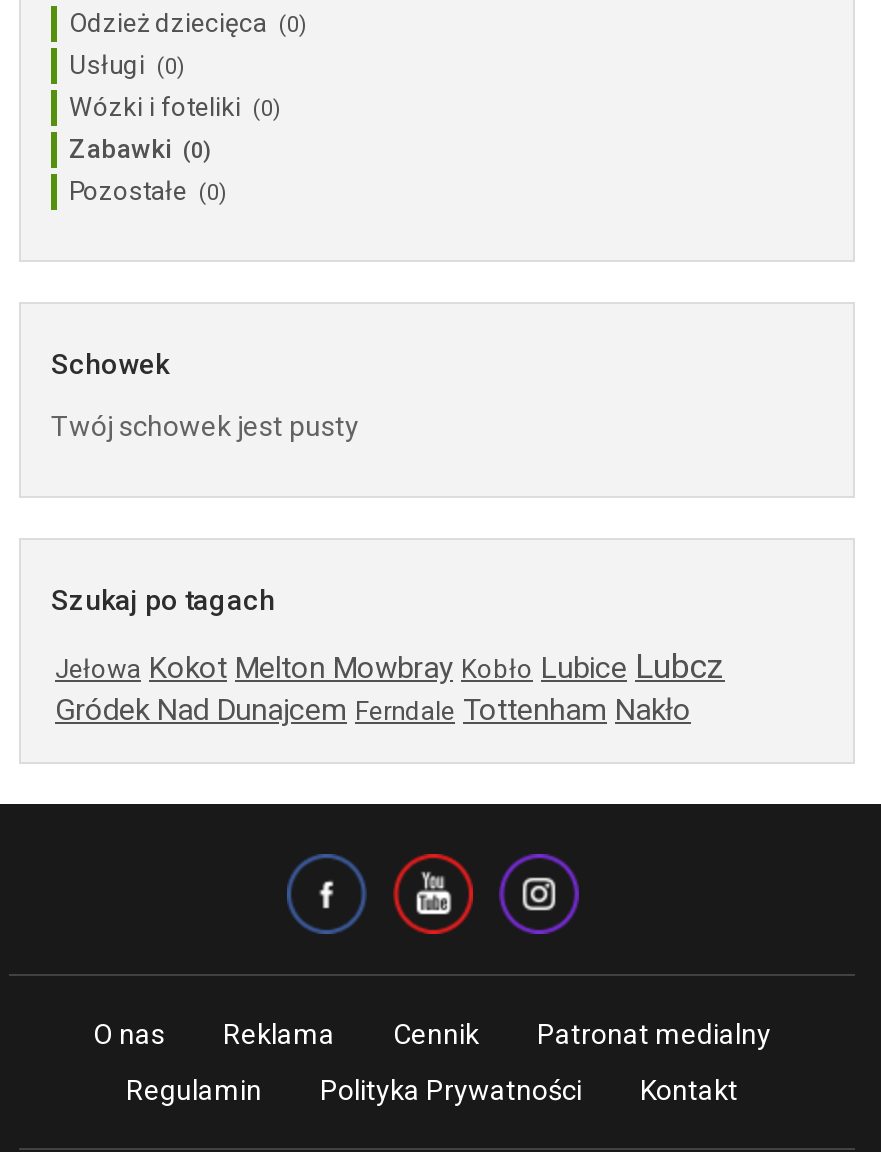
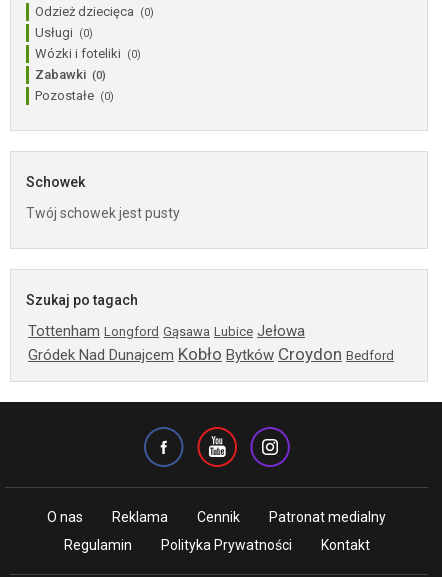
- Jełowa Kokot Melton Mowbray Kobło Lubice Lubcz
- Gródek Nad Dunajcem Ferndale Tottenham Nakło
+ Tottenham Longford Gąsawa Lubice Jełowa
+ Gródek Nad Dunajcem Kobło Bytków Croydon Bedford
